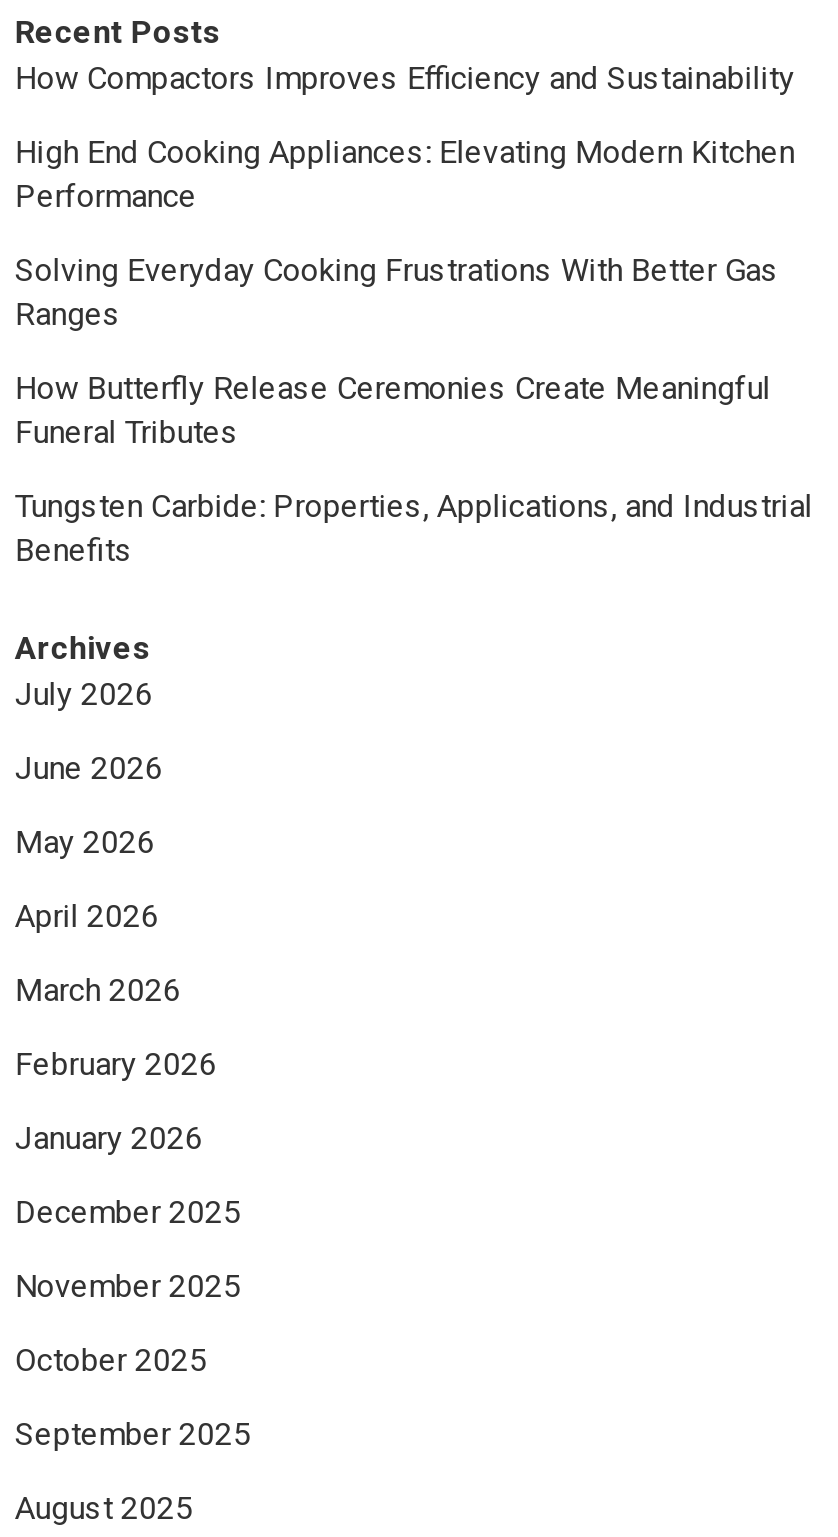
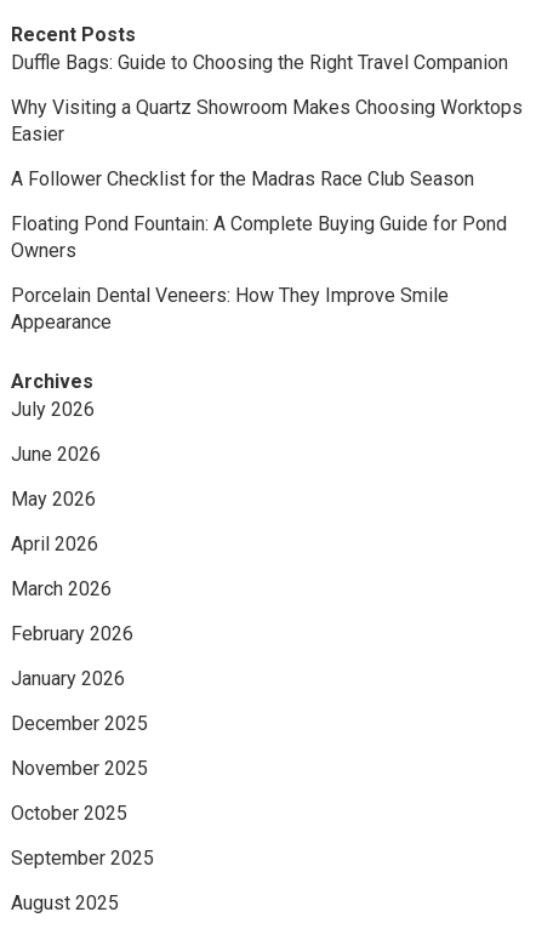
- How Compactors Improves Efficiency and Sustainability
+ Duffle Bags: Guide to Choosing the Right Travel Companion

- High End Cooking Appliances: Elevating Modern Kitchen
- Performance
+ Why Visiting a Quartz Showroom Makes Choosing Worktops
+ Easier

- Solving Everyday Cooking Frustrations With Better Gas
- Ranges
+ A Follower Checklist for the Madras Race Club Season

- How Butterfly Release Ceremonies Create Meaningful
- Funeral Tributes
+ Floating Pond Fountain: A Complete Buying Guide for Pond
+ Owners

- Tungsten Carbide: Properties, Applications, and Industrial
- Benefits
+ Porcelain Dental Veneers: How They Improve Smile
+ Appearance
